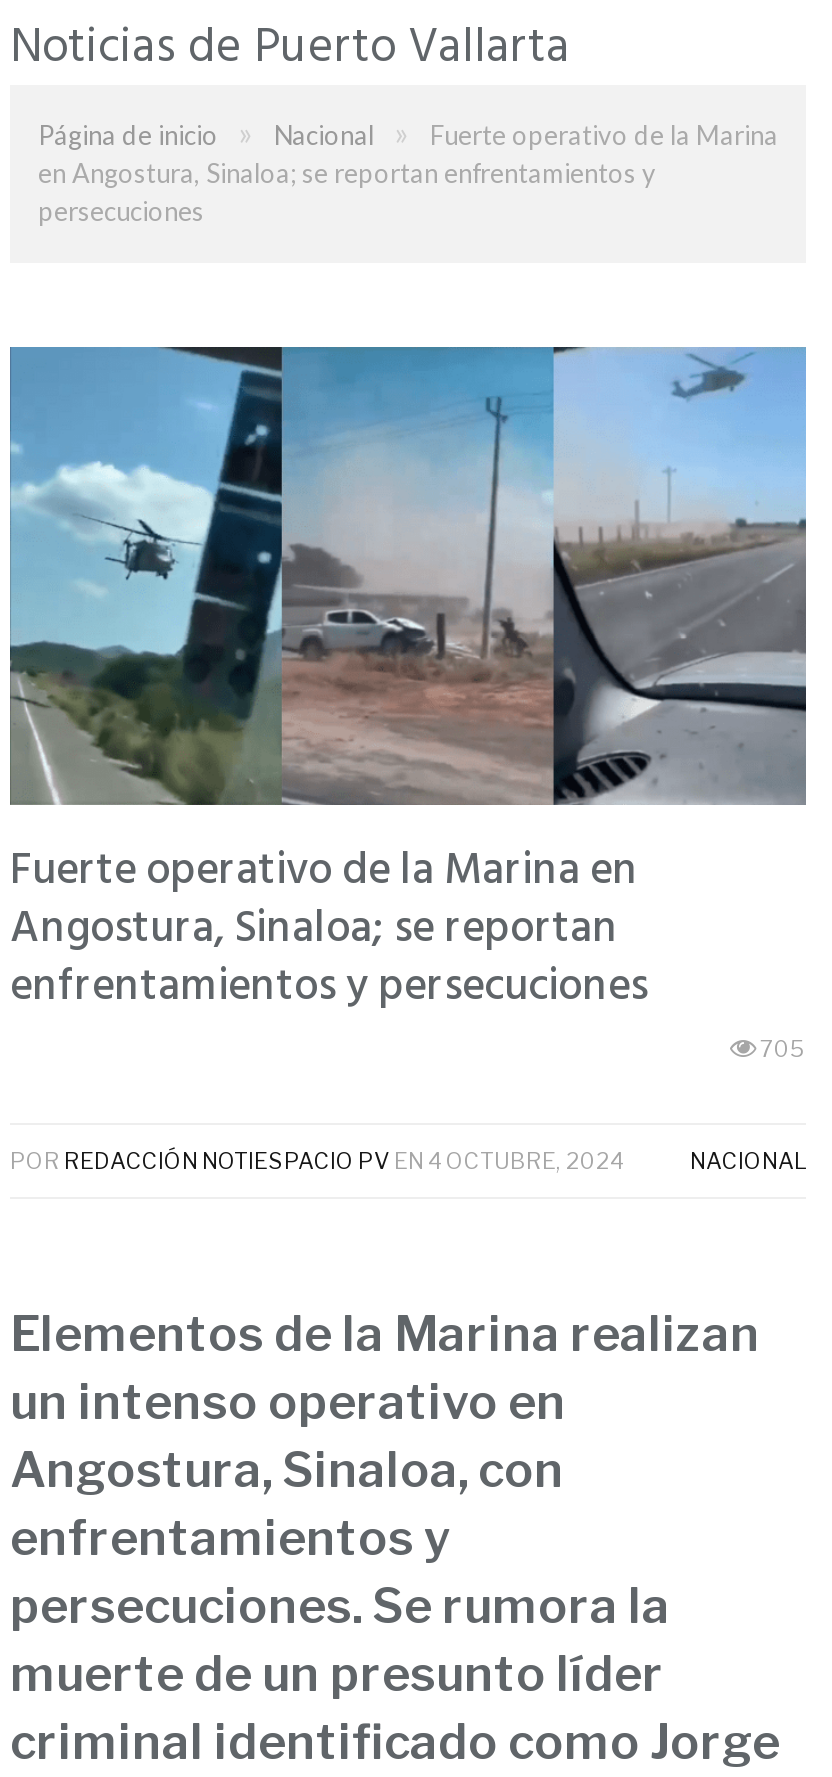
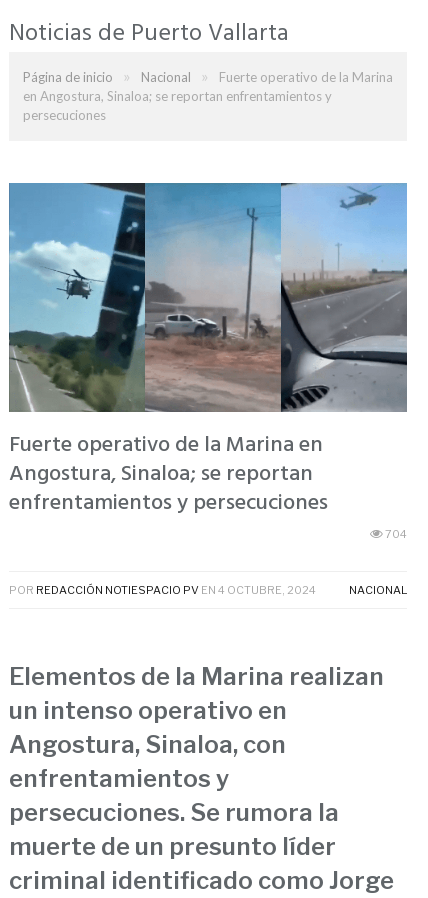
- 705
+ 704
